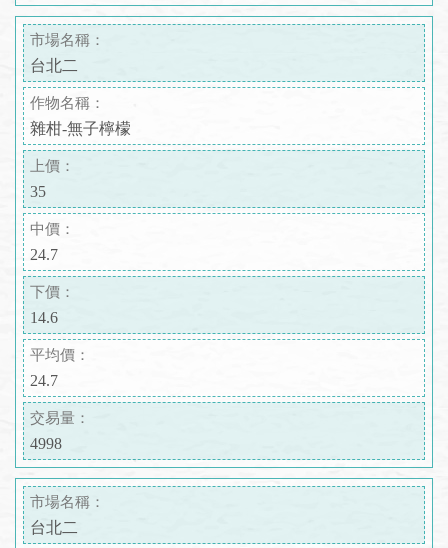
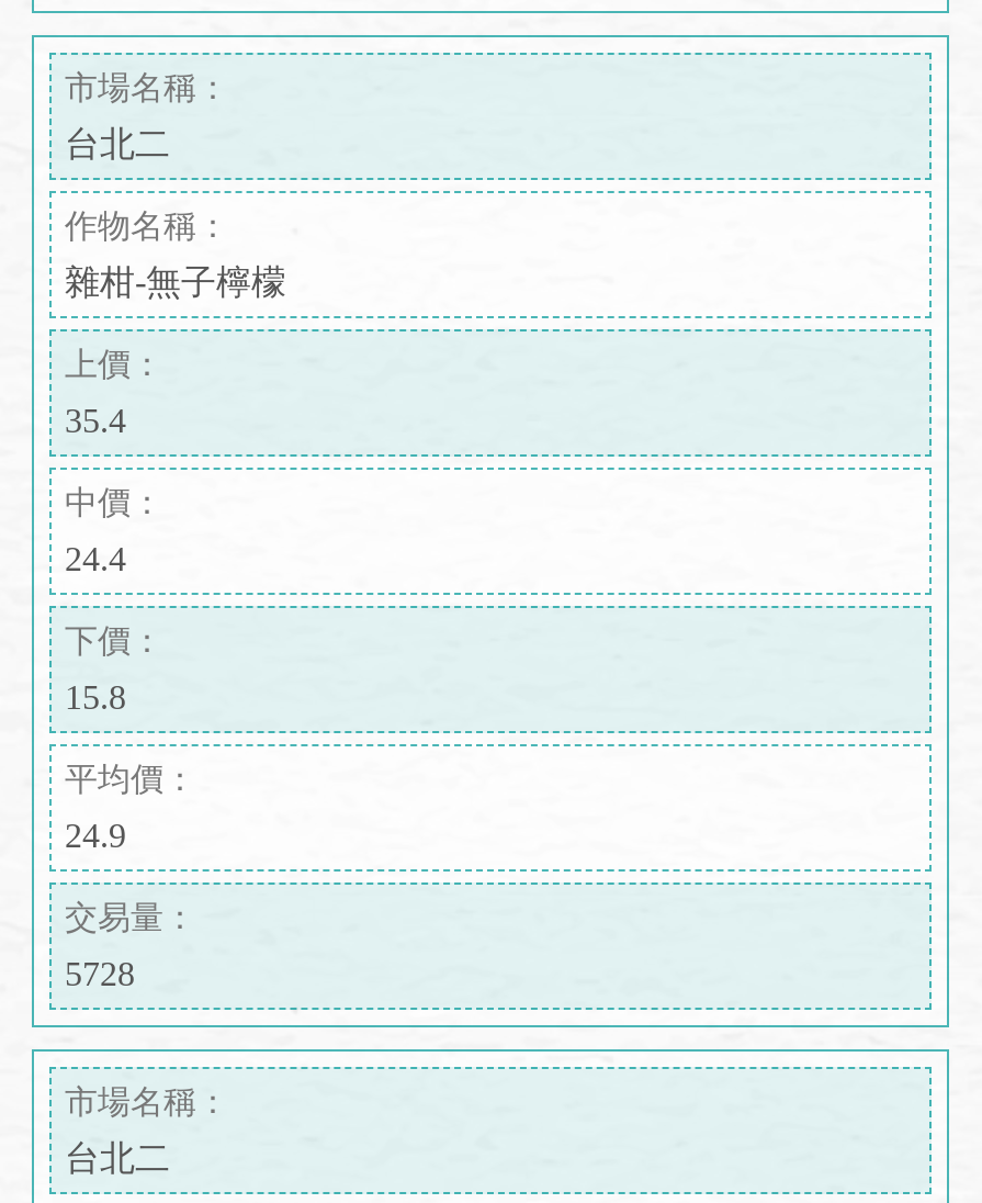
- 35
+ 35.4

- 24.7
+ 24.4

- 14.6
+ 15.8

- 24.7
+ 24.9

- 4998
+ 5728
